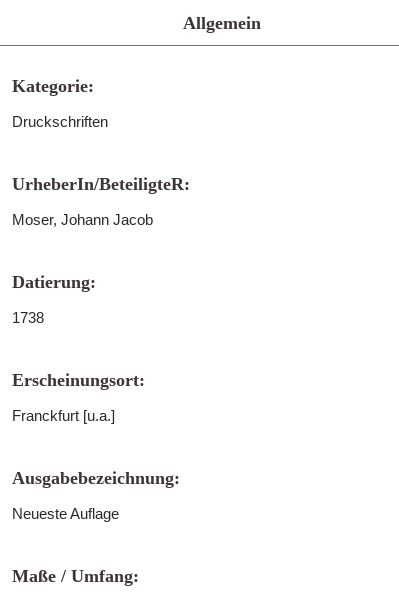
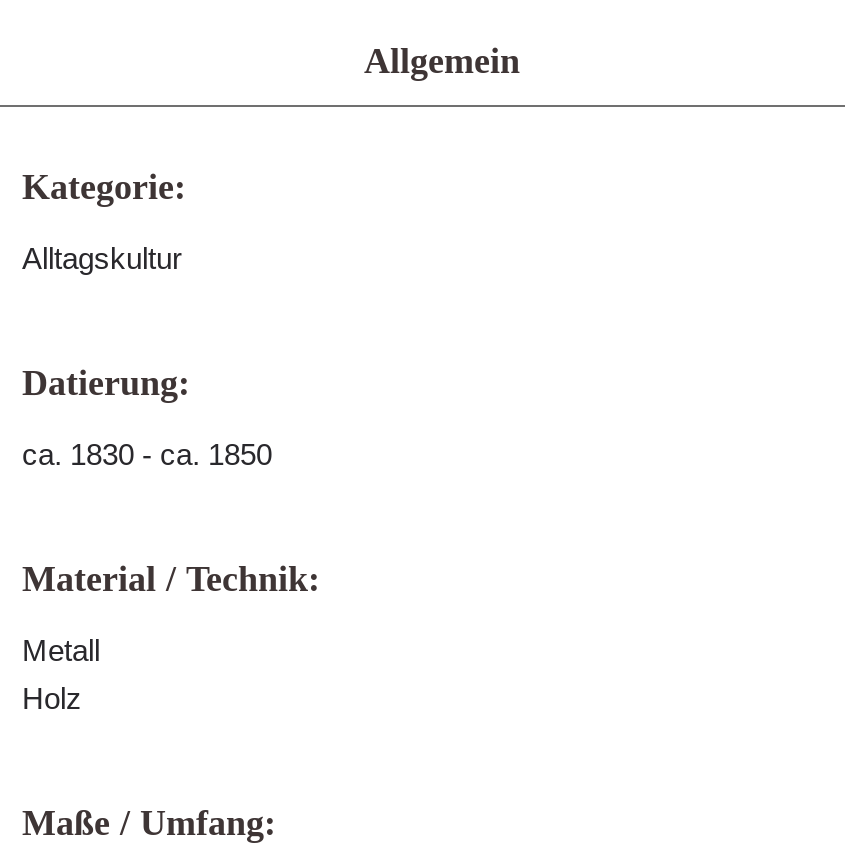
- Druckschriften
- UrheberIn/BeteiligteR:
- Moser, Johann Jacob
+ Alltagskultur

- 1738
- Erscheinungsort:
- Franckfurt [u.a.]
- Ausgabebezeichnung:
- Neueste Auflage
+ ca. 1830 - ca. 1850
+ Material / Technik:
+ Metall
+ Holz
